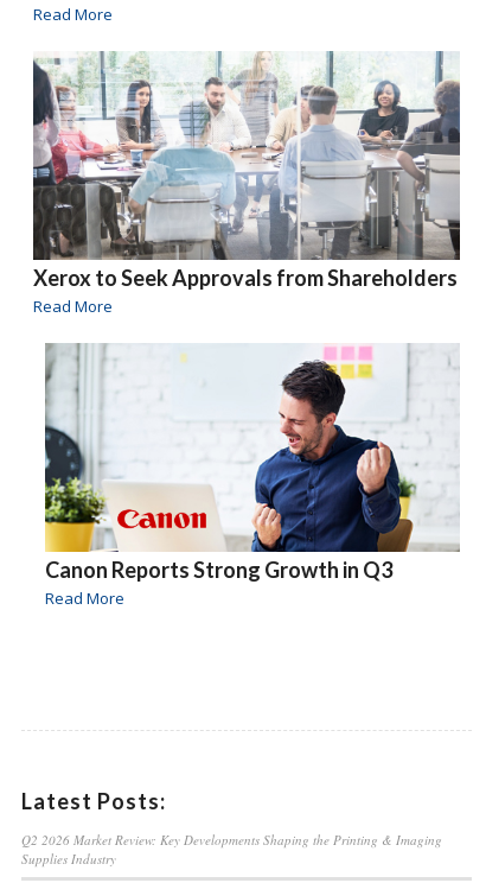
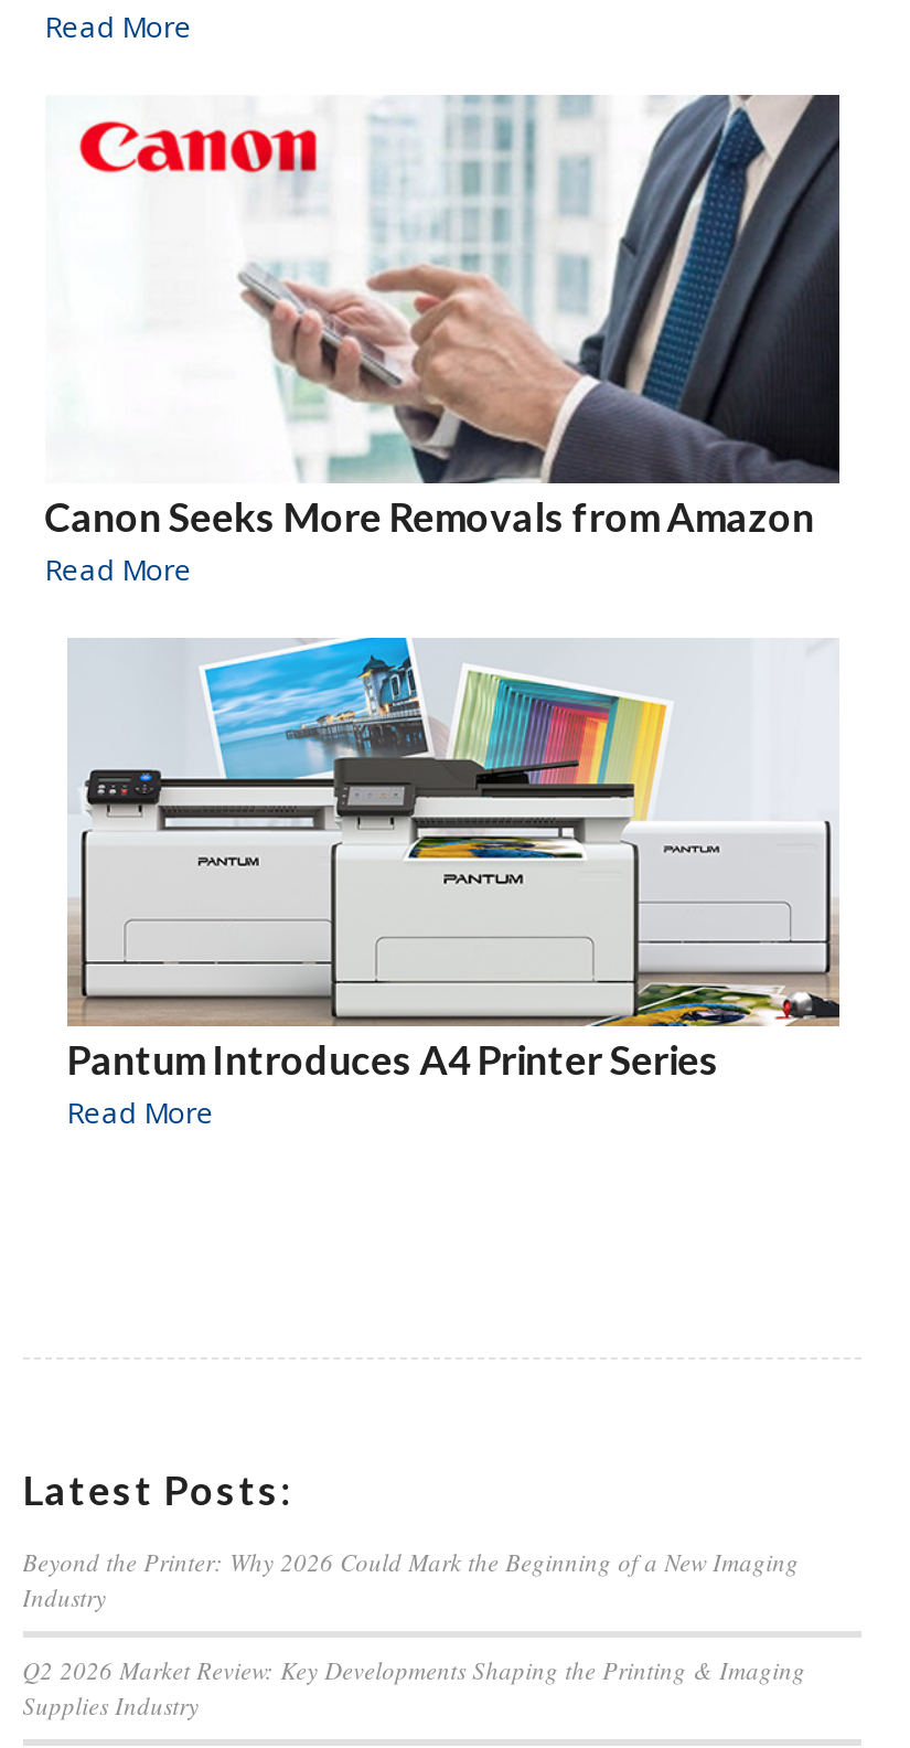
- [image]
- Xerox to Seek Approvals from Shareholders
+ [image]
+ Canon Seeks More Removals from Amazon

- [image]
- Canon Reports Strong Growth in Q3
+ [image]
+ Pantum Introduces A4 Printer Series

+ Beyond the Printer: Why 2026 Could Mark the Beginning of a New Imaging
+ Industry
